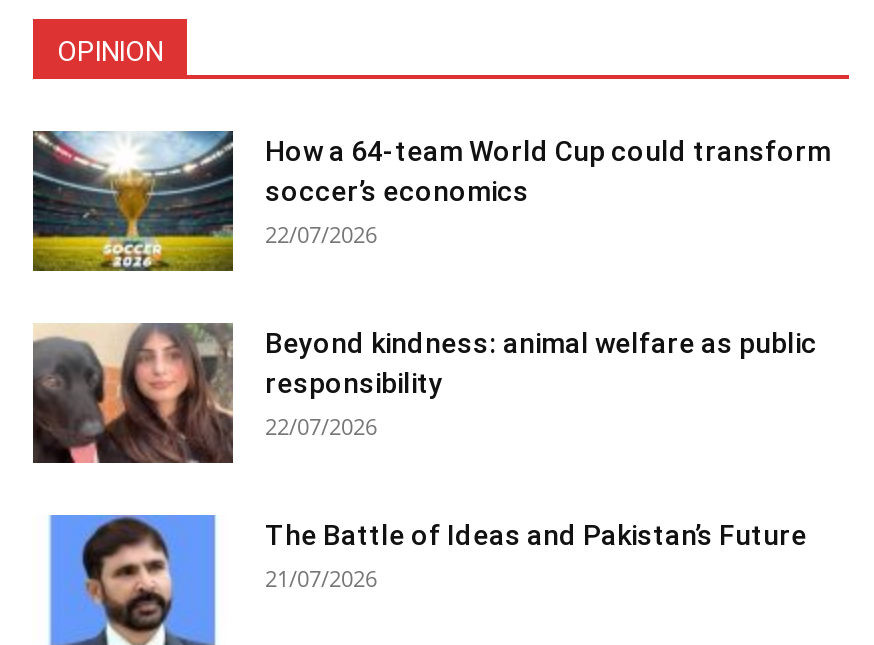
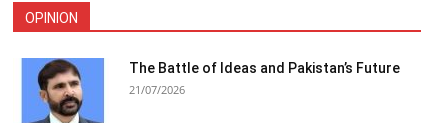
- [image]
- How a 64-team World Cup could transform
- soccer’s economics
- 22/07/2026
- Beyond kindness: animal welfare as public
- responsibility
- 22/07/2026

- [image]
